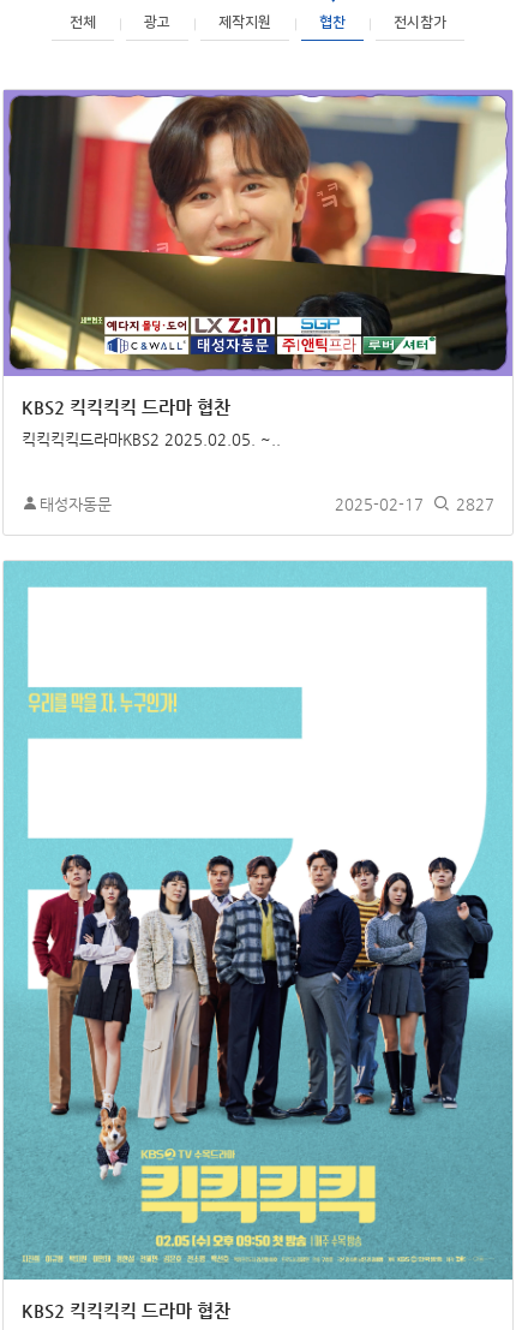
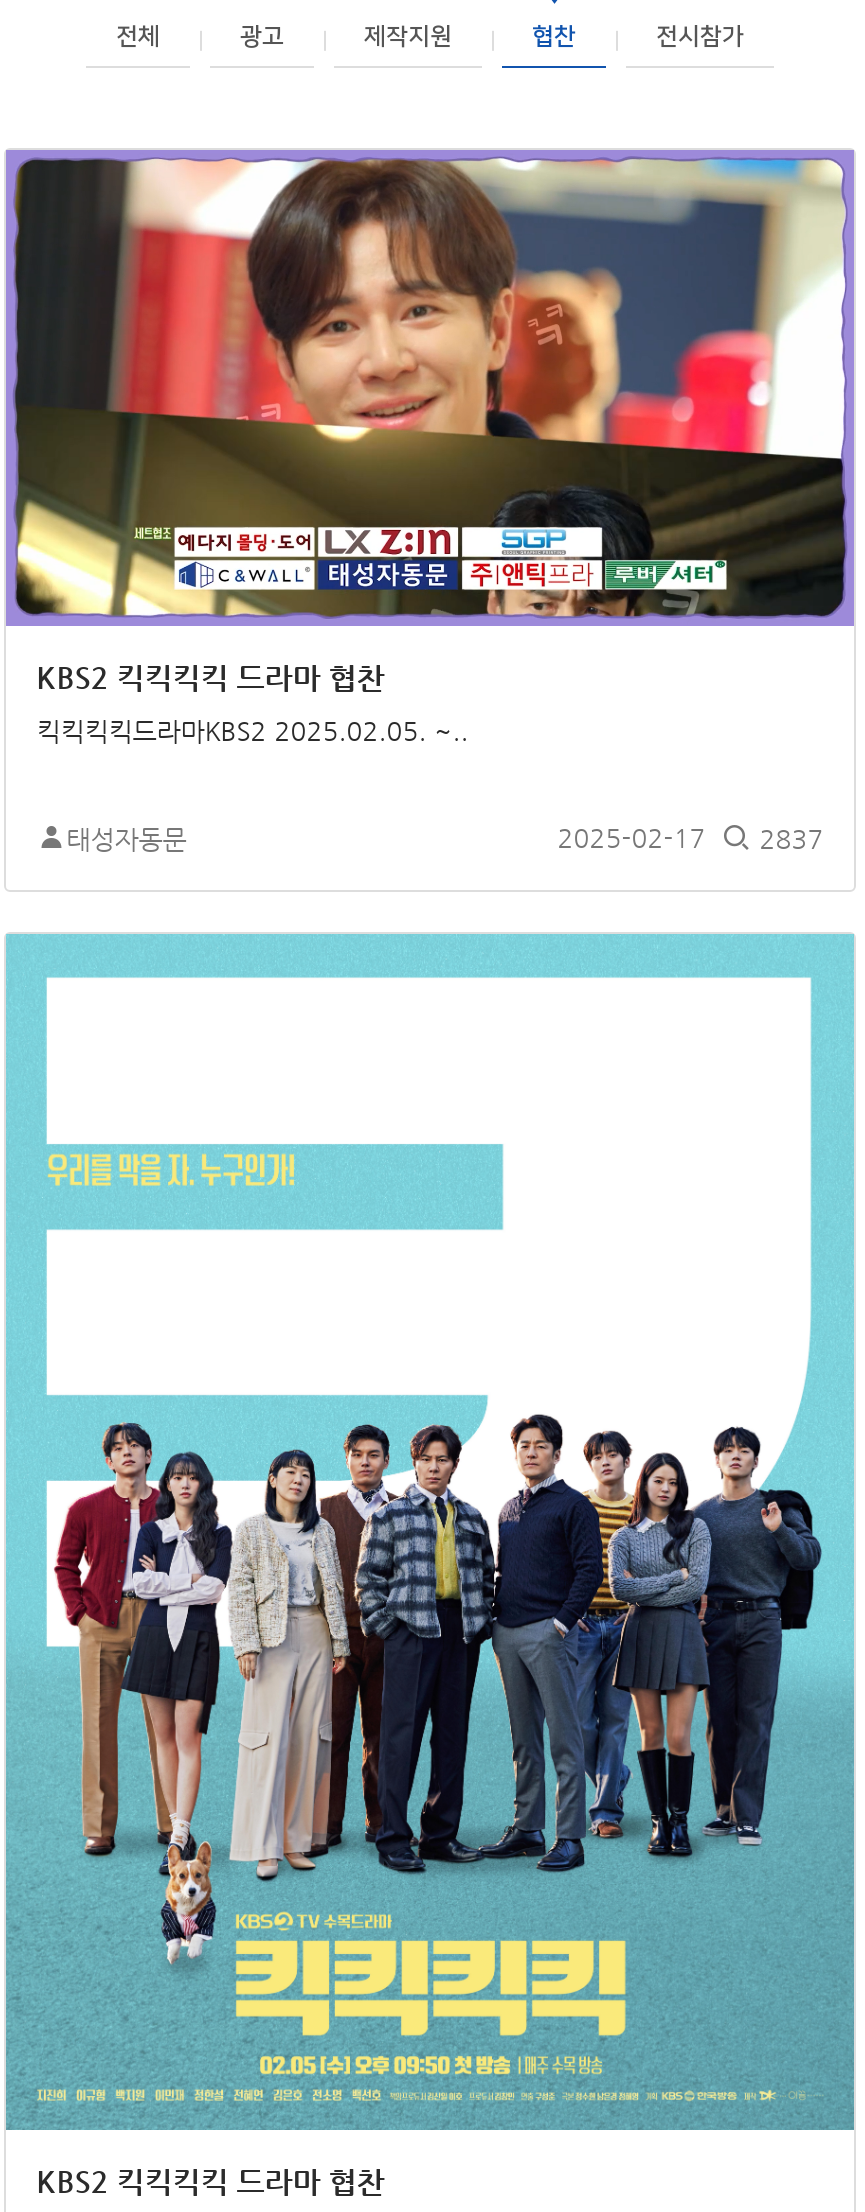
- 2025-02-17 2827
+ 2025-02-17 2837
